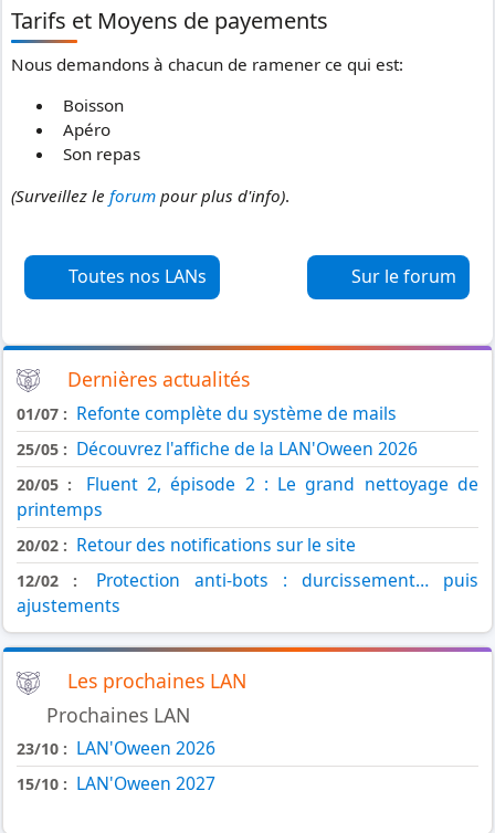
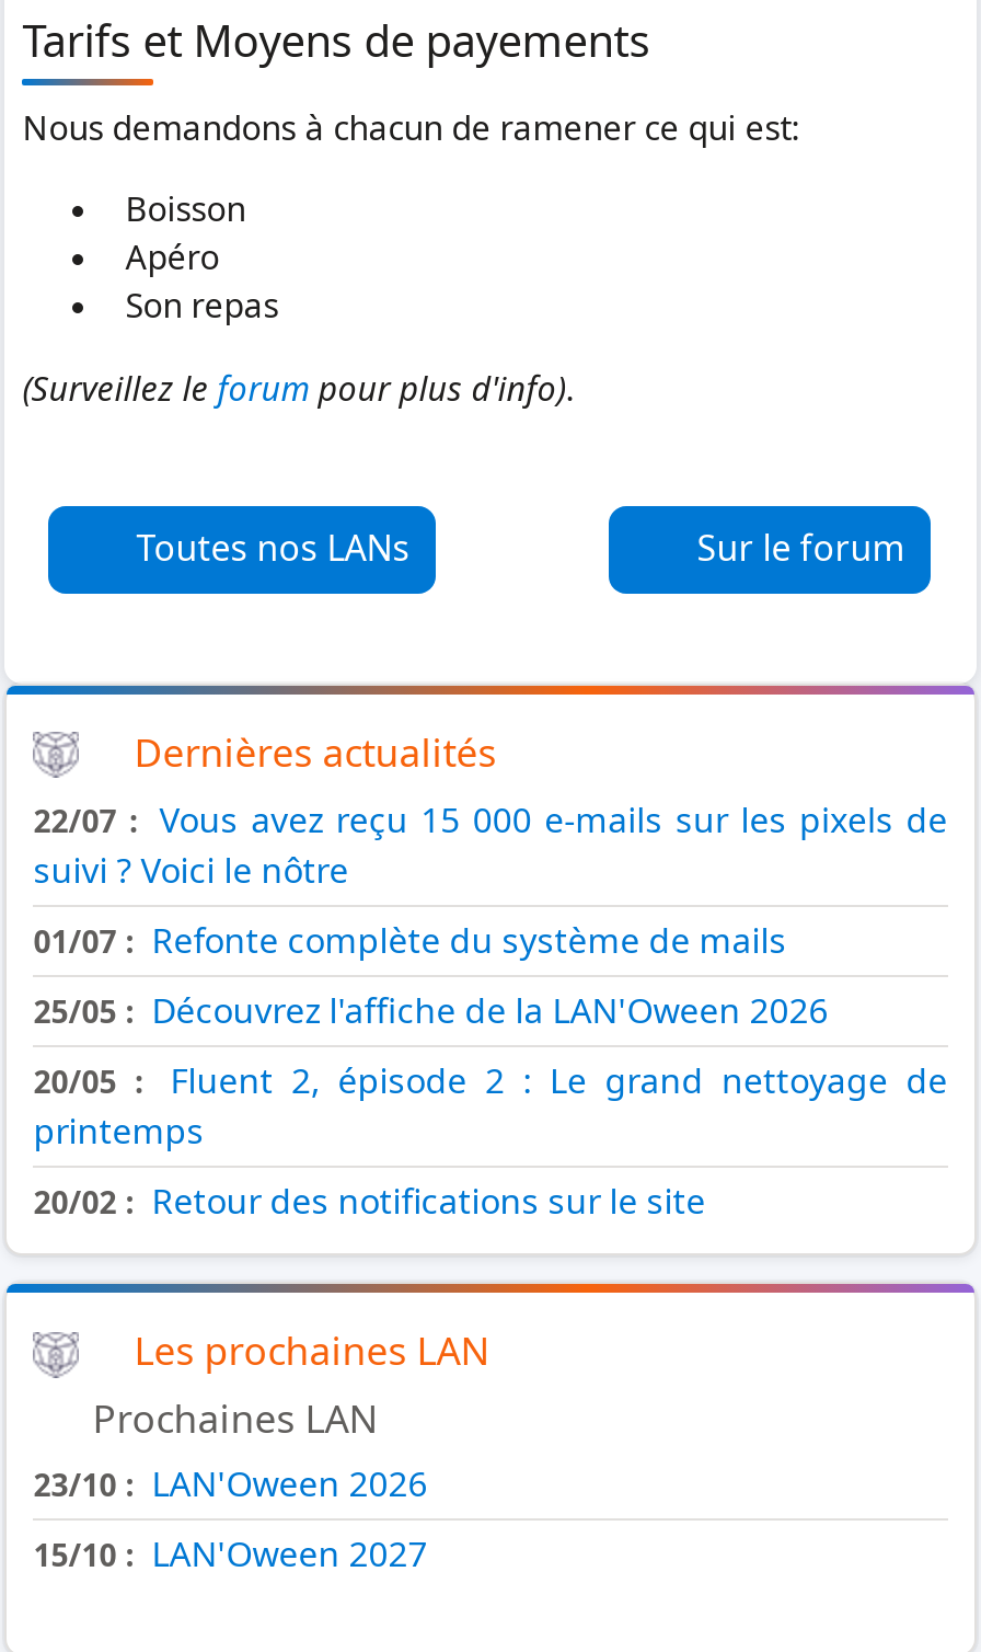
+ 22/07 : Vous avez reçu 15 000 e-mails sur les pixels de
+ suivi ? Voici le nôtre

moved down: 25/05 : Découvrez l'affiche de la LAN'Oween 2026 | 20/05 : Fluent 2, épisode 2 : Le grand nettoyage de | printemps | 20/02 : Retour des notifications sur le site

- 12/02 : Protection anti-bots : durcissement… puis
- ajustements
